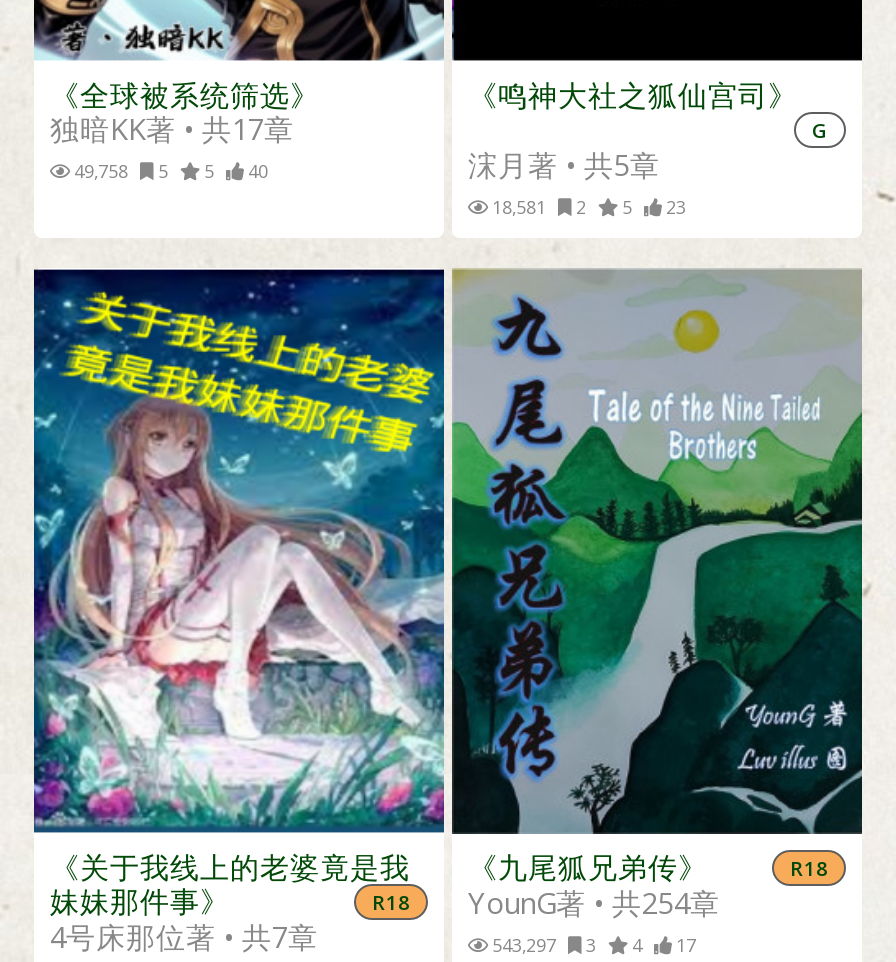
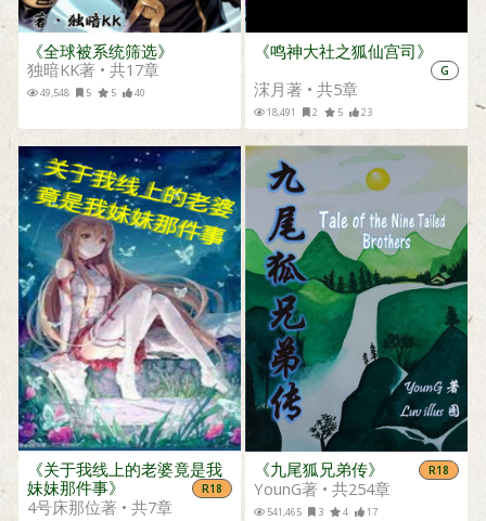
- 49,758 5 5 40
+ 49,548 5 5 40

- 18,581 2 5 23
+ 18,491 2 5 23

- 543,297 3 4 17
+ 541,465 3 4 17
